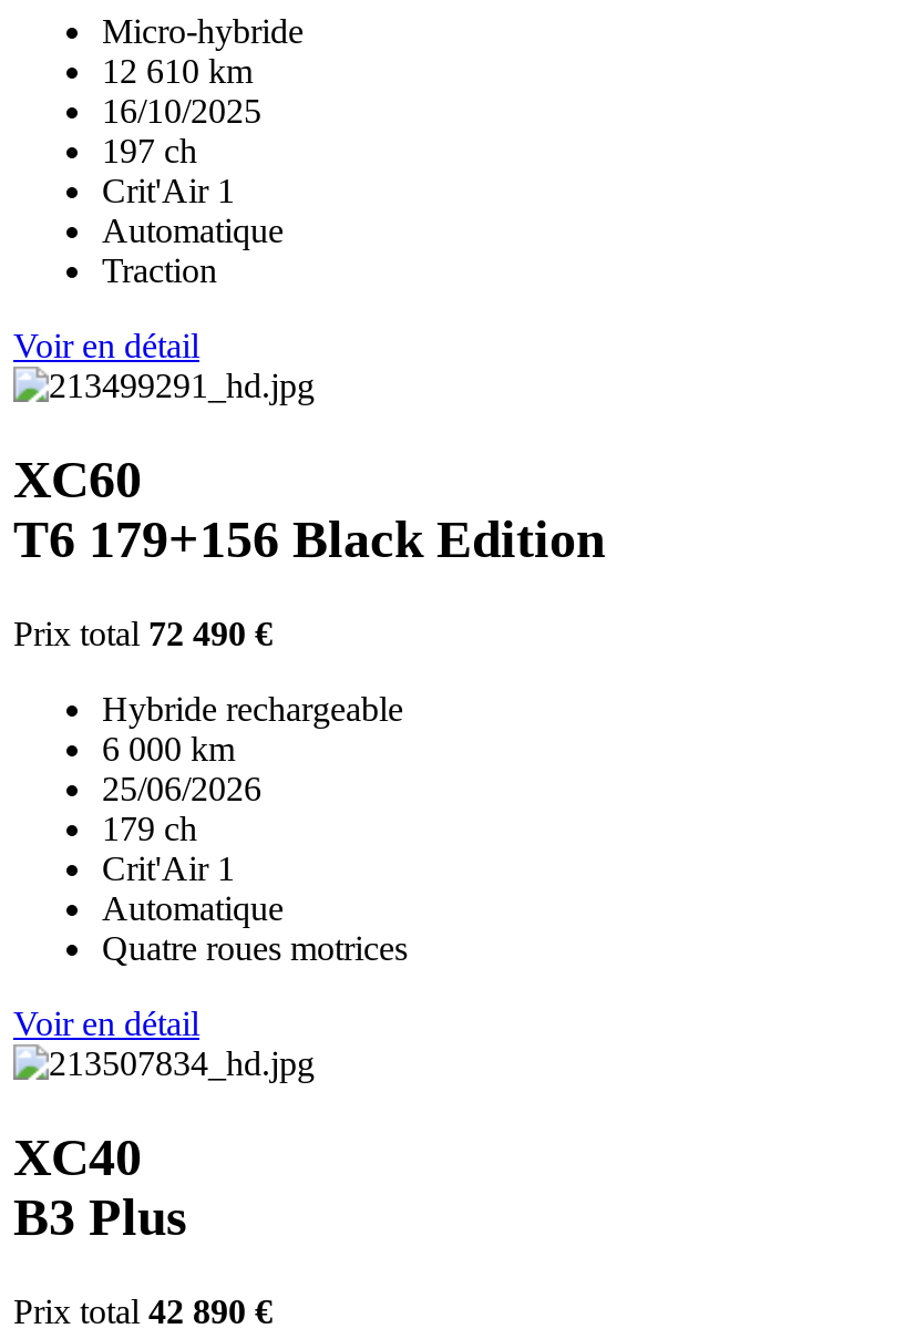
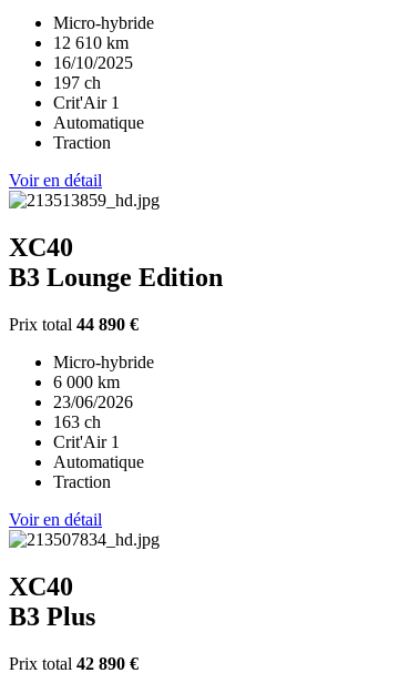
- XC60
- T6 179+156 Black Edition
+ XC40
+ B3 Lounge Edition

- Prix total 72 490 €
+ Prix total 44 890 €

- Hybride rechargeable
+ Micro-hybride

- 25/06/2026
+ 23/06/2026

- 179 ch
+ 163 ch

- Quatre roues motrices
+ Traction
